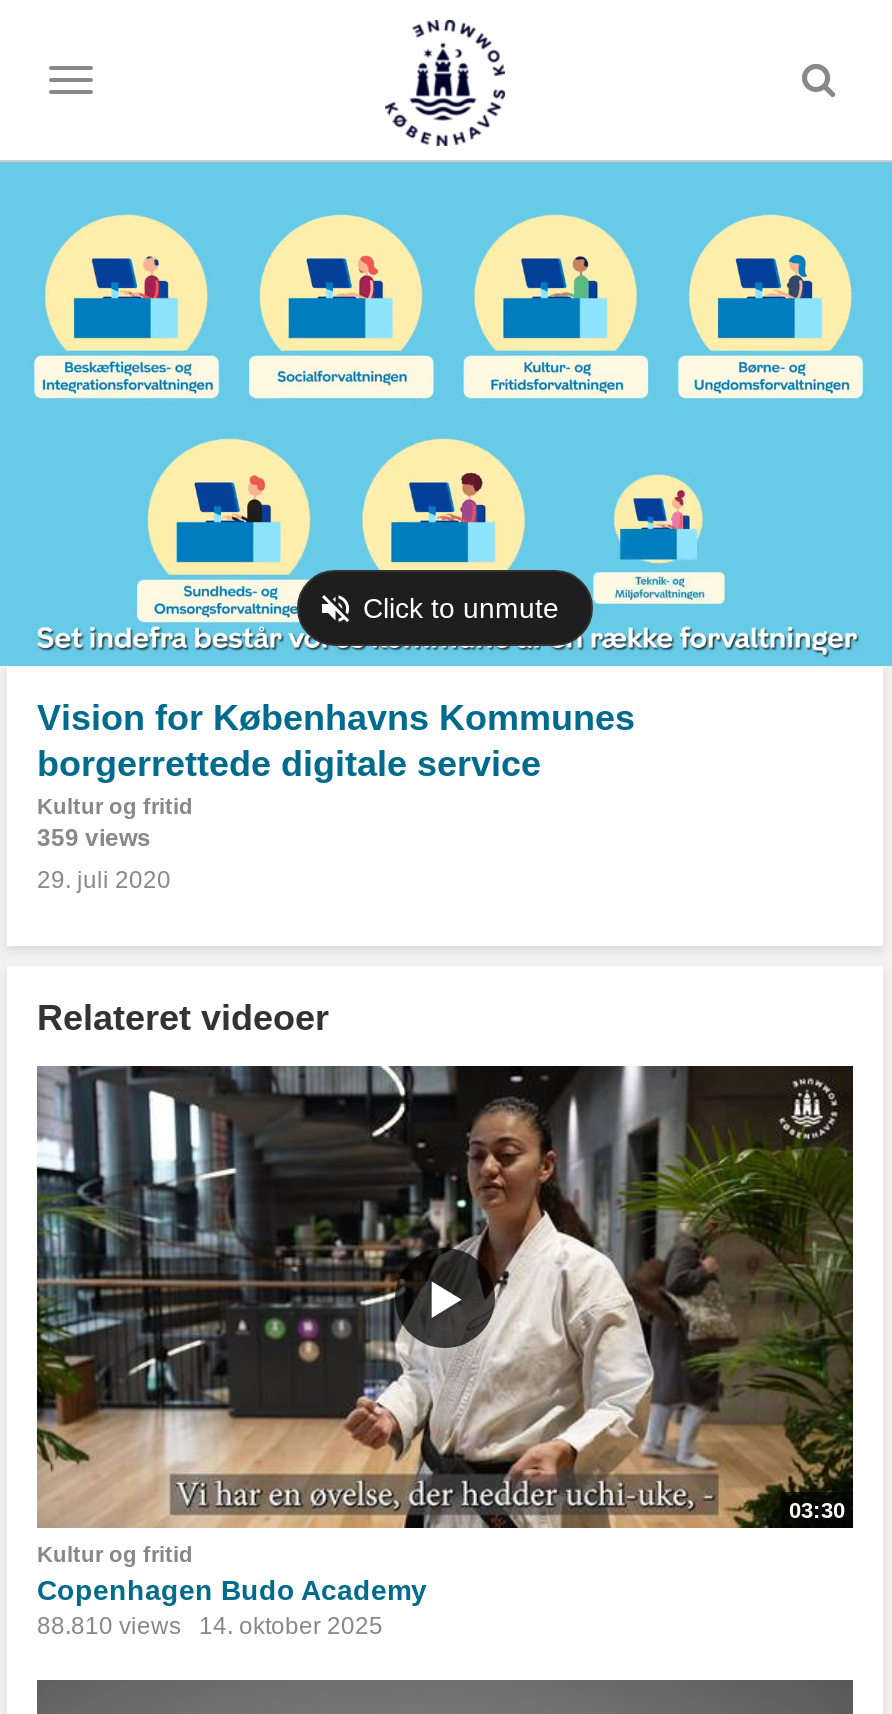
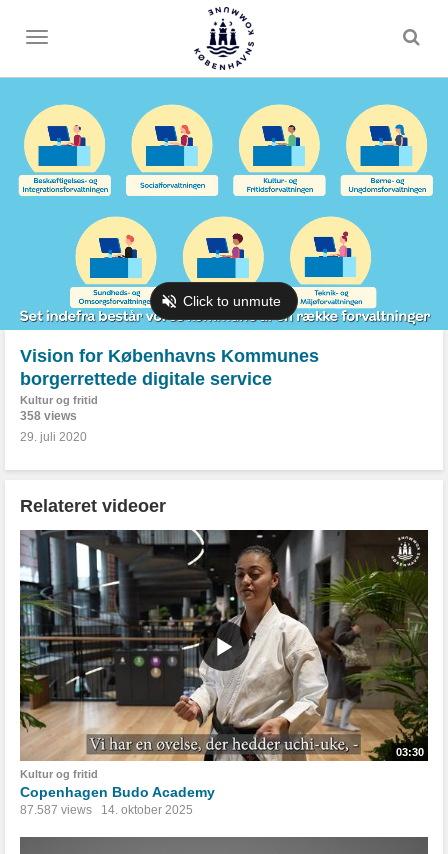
- [image]
+ [image]

- 359 views
+ 358 views

- 88.810 views 14. oktober 2025
+ 87.587 views 14. oktober 2025
